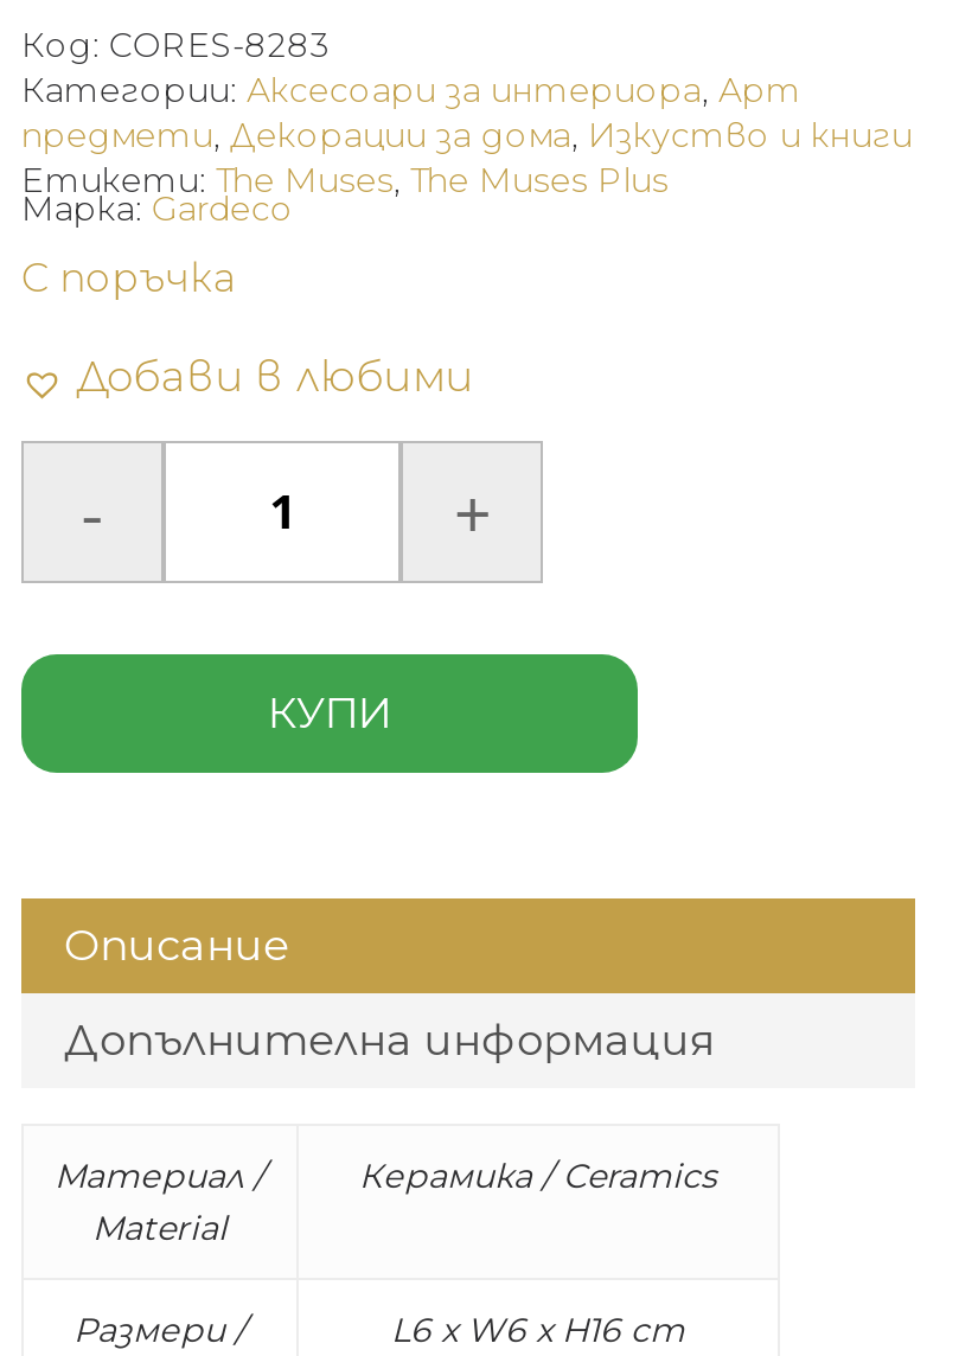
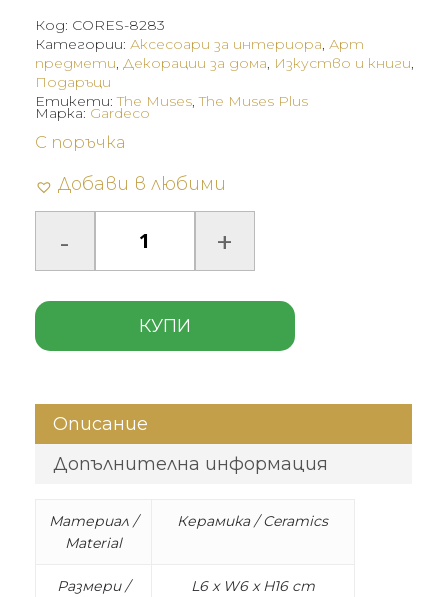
- предмети, Декорации за дома, Изкуство и книги
+ предмети, Декорации за дома, Изкуство и книги,
+ Подаръци
